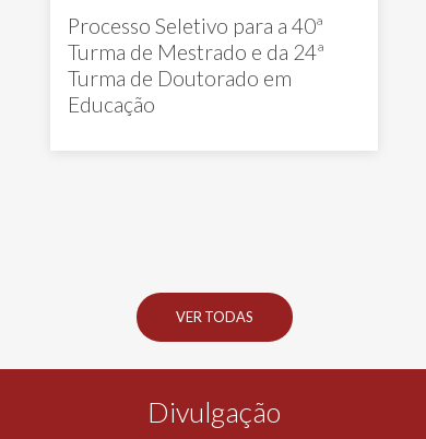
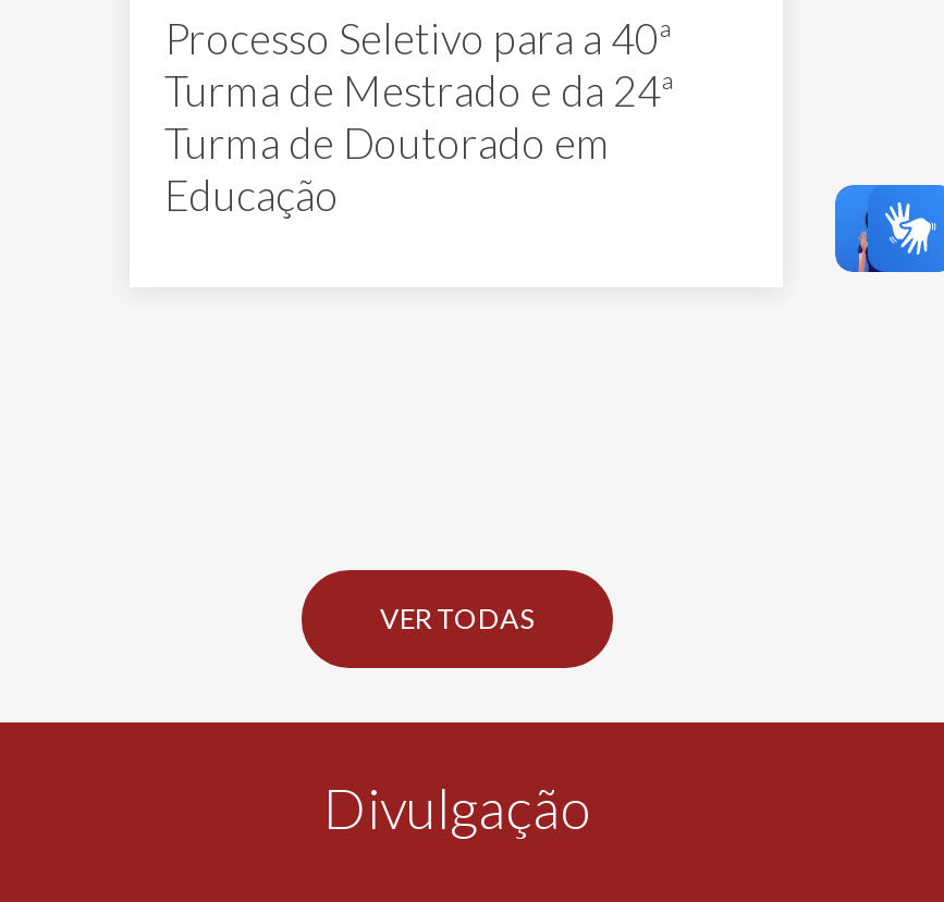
+ [image]
